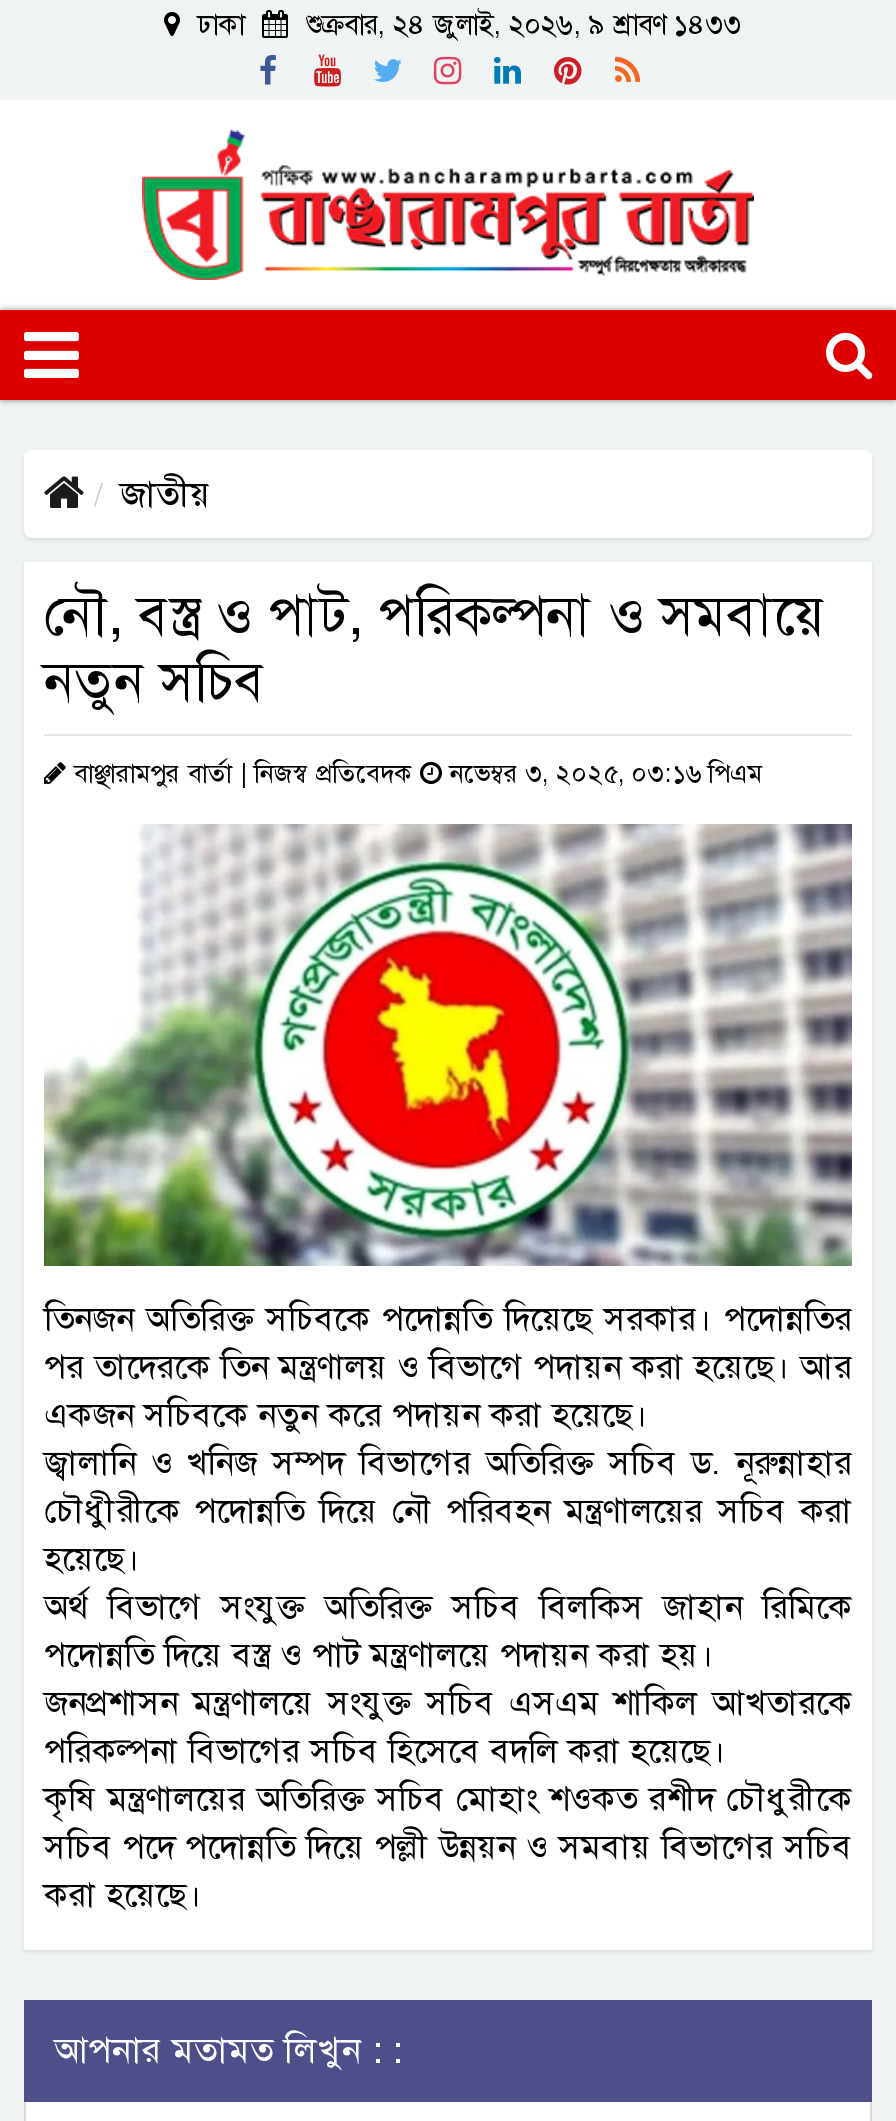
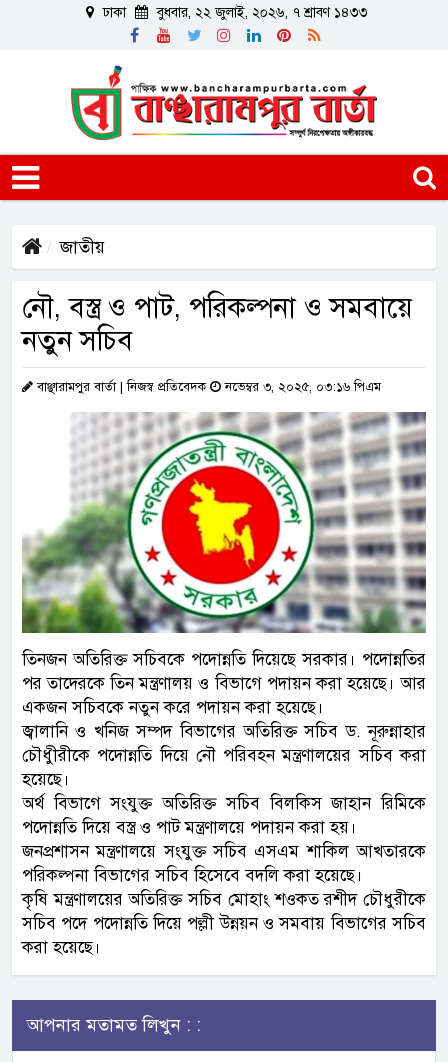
- শুক্রবার, ২৪ জুলাই, ২০২৬, ৯ শ্রাবণ ১৪৩৩
+ বুধবার, ২২ জুলাই, ২০২৬, ৭ শ্রাবণ ১৪৩৩
